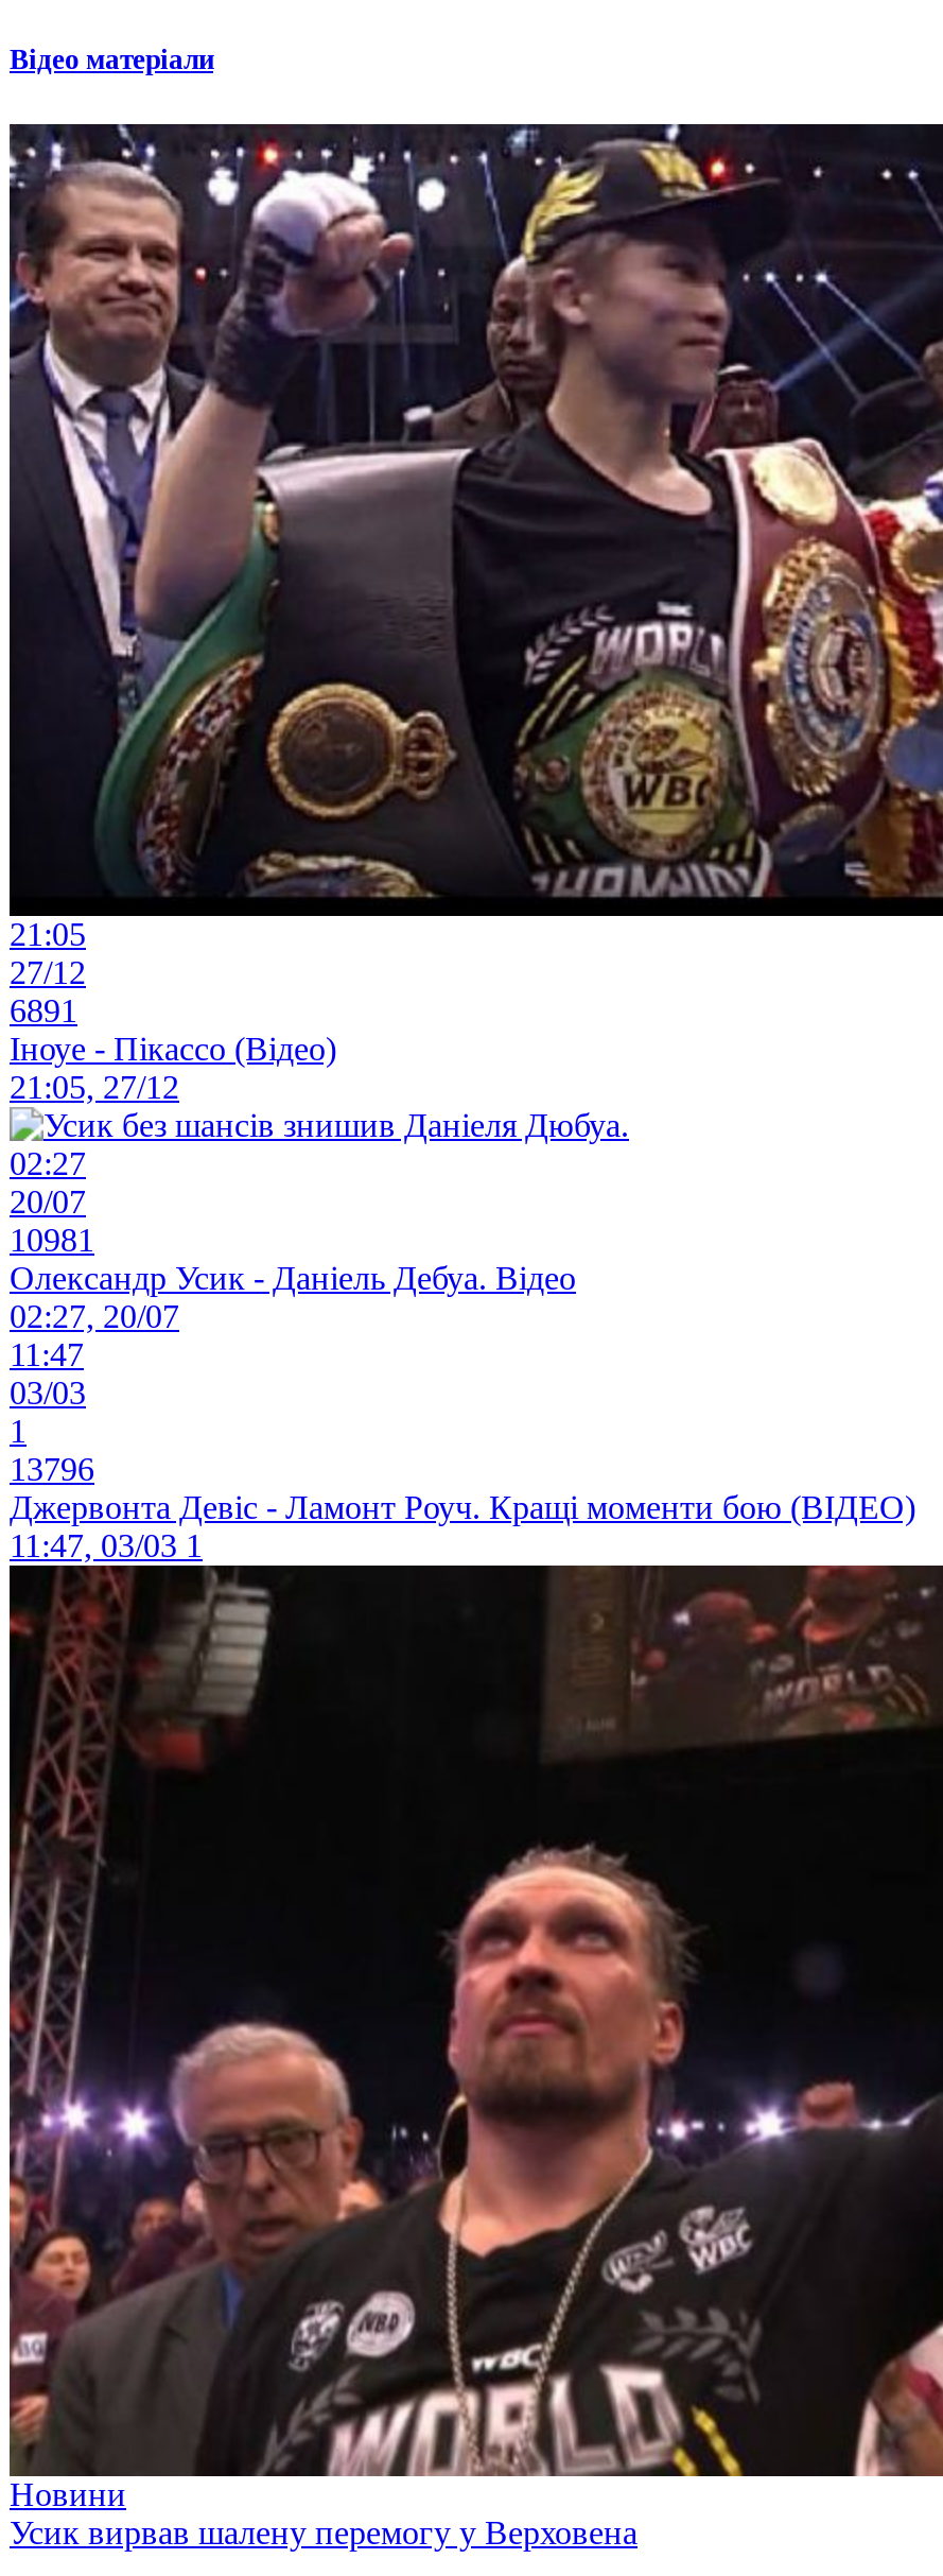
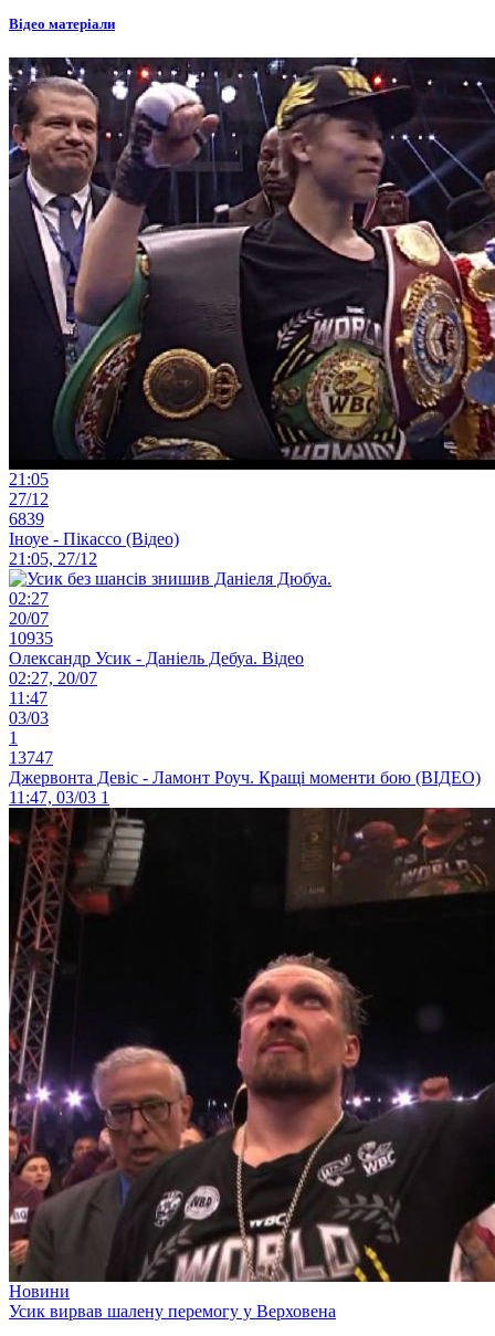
- 6891
+ 6839

- 10981
+ 10935

- 13796
+ 13747
